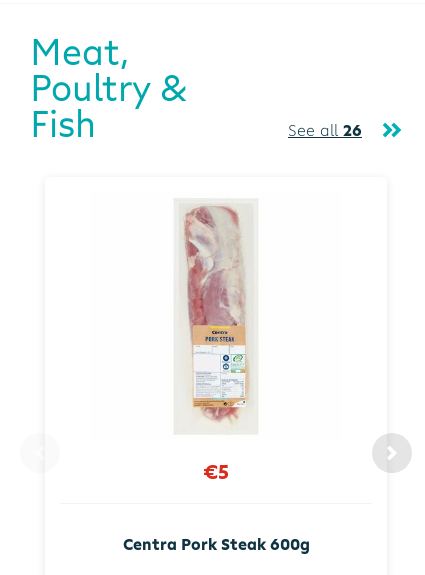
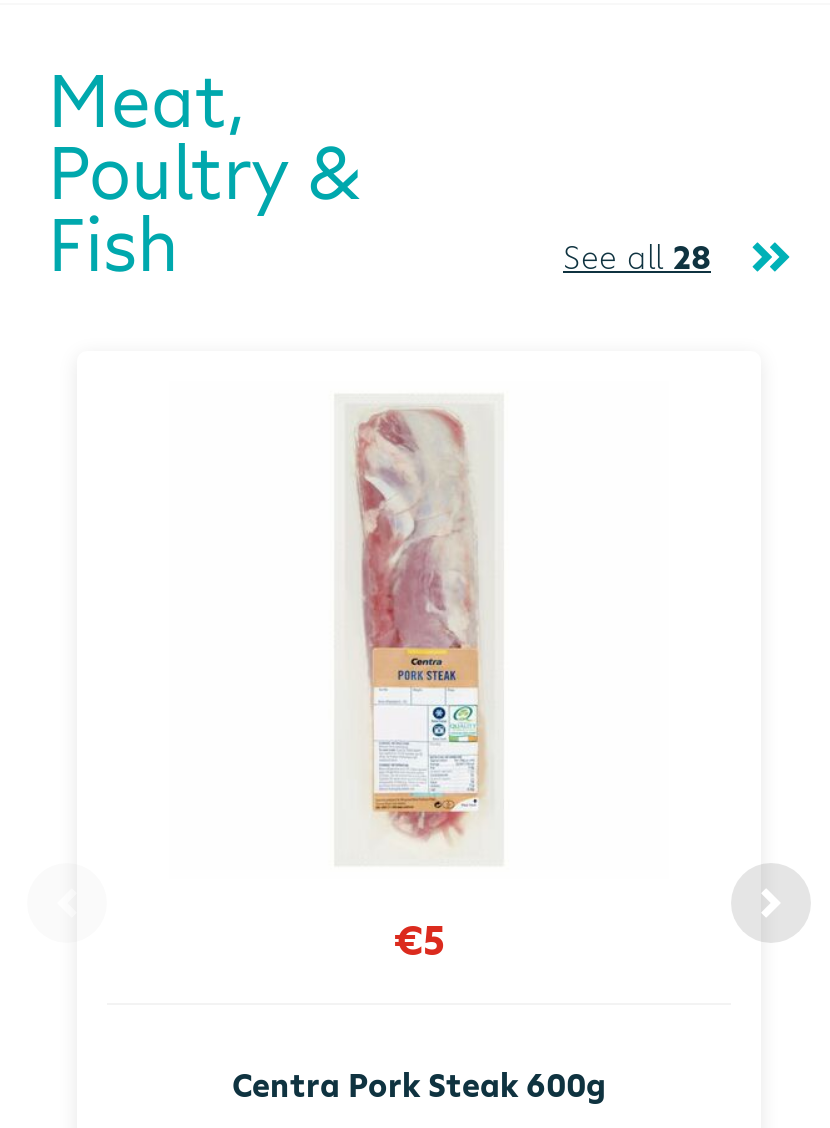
- See all 26
+ See all 28
